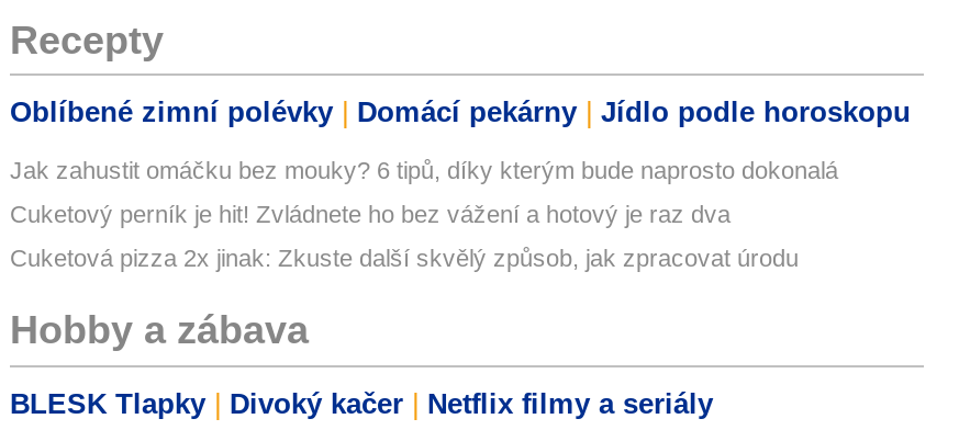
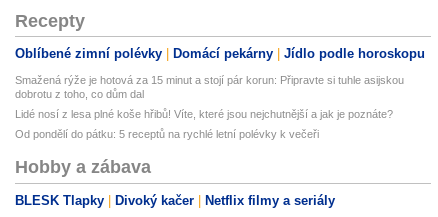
- Jak zahustit omáčku bez mouky? 6 tipů, díky kterým bude naprosto dokonalá
+ Smažená rýže je hotová za 15 minut a stojí pár korun: Připravte si tuhle asijskou
+ dobrotu z toho, co dům dal

- Cuketový perník je hit! Zvládnete ho bez vážení a hotový je raz dva
+ Lidé nosí z lesa plné koše hřibů! Víte, které jsou nejchutnější a jak je poznáte?

- Cuketová pizza 2x jinak: Zkuste další skvělý způsob, jak zpracovat úrodu
+ Od pondělí do pátku: 5 receptů na rychlé letní polévky k večeři
